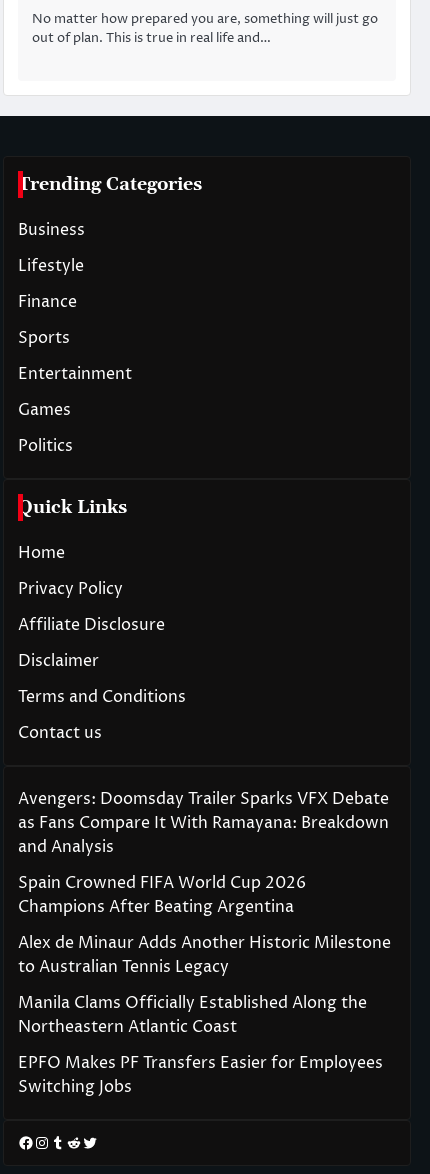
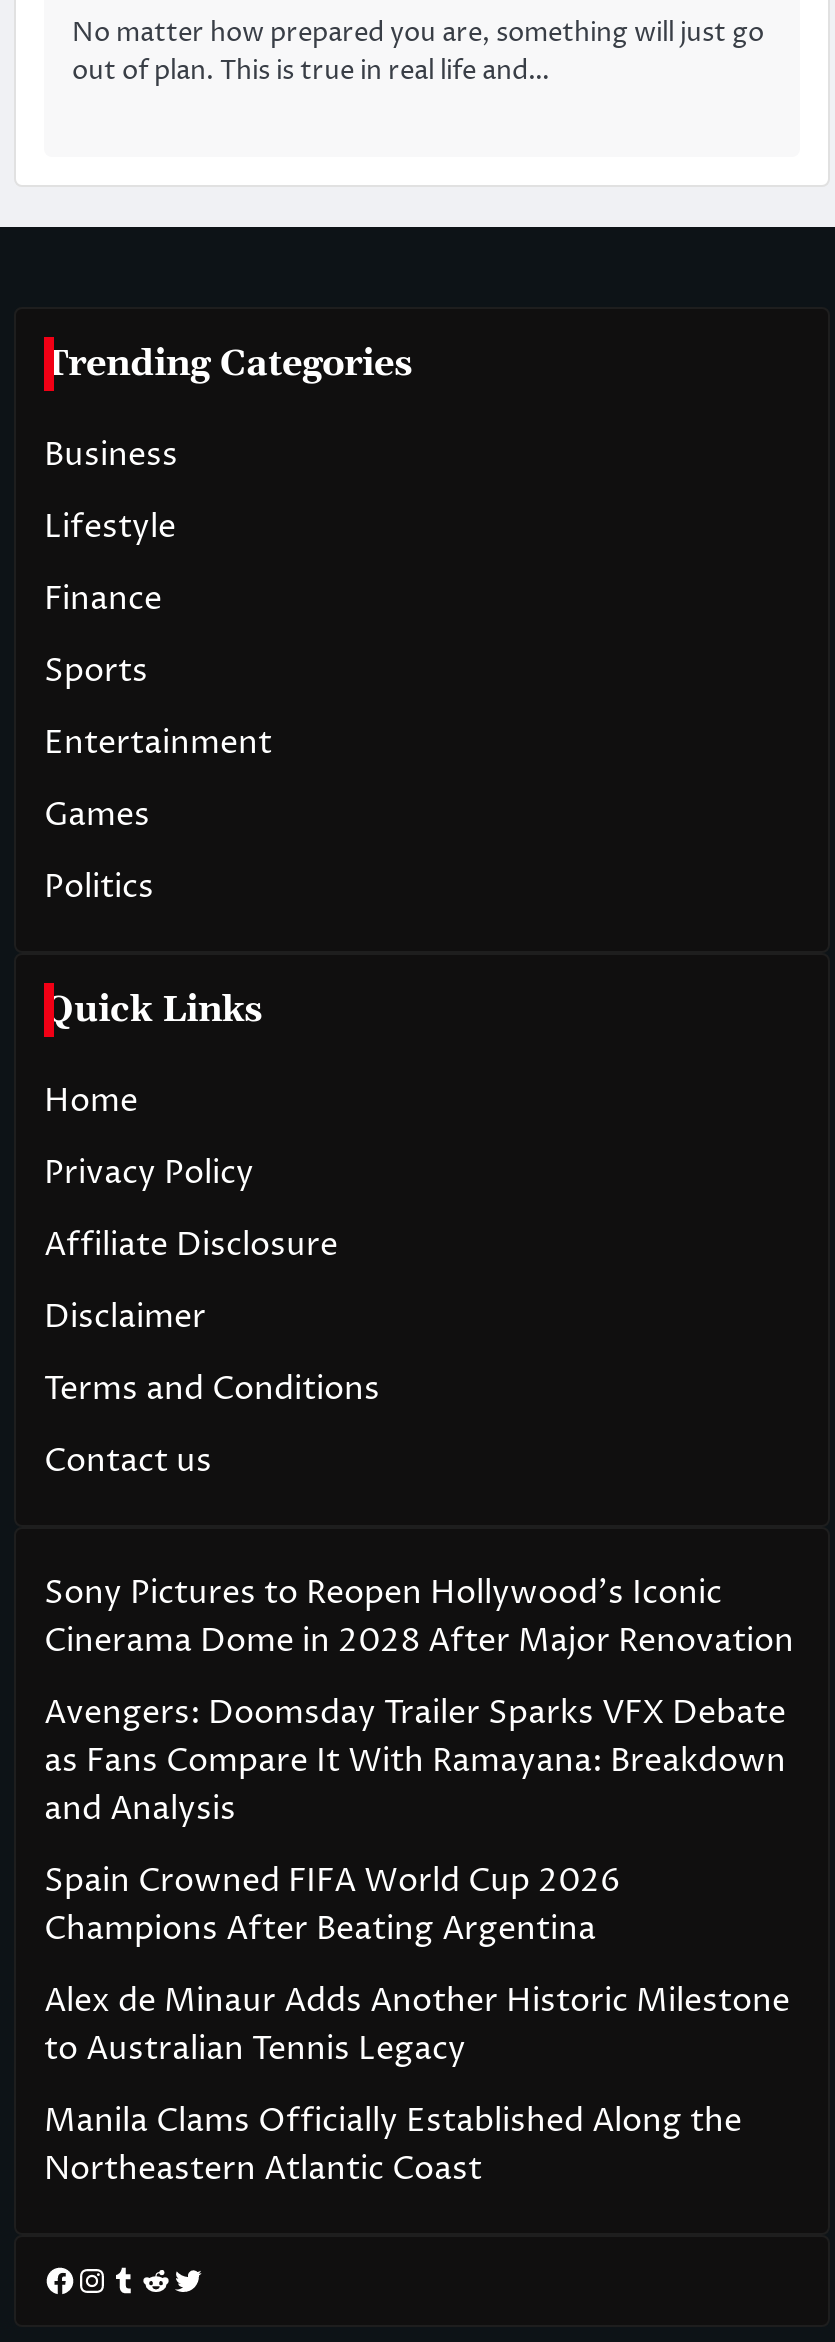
+ Sony Pictures to Reopen Hollywood’s Iconic
+ Cinerama Dome in 2028 After Major Renovation

moved down: Avengers: Doomsday Trailer Sparks VFX Debate | as Fans Compare It With Ramayana: Breakdown | and Analysis | ... | Manila Clams Officially Established Along the | Northeastern Atlantic Coast

- EPFO Makes PF Transfers Easier for Employees
- Switching Jobs
